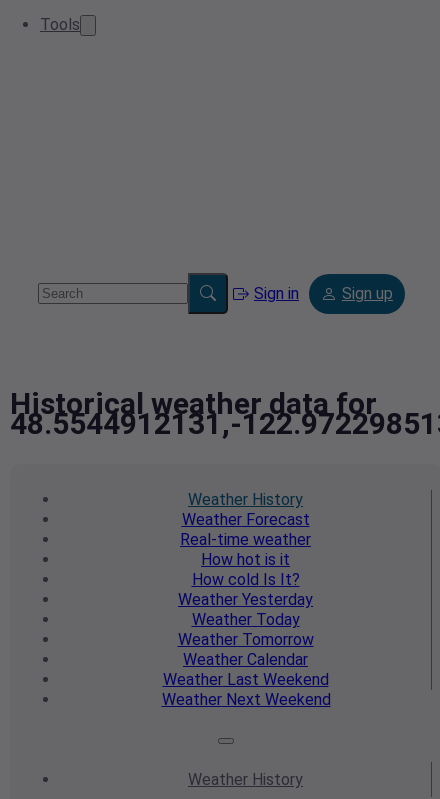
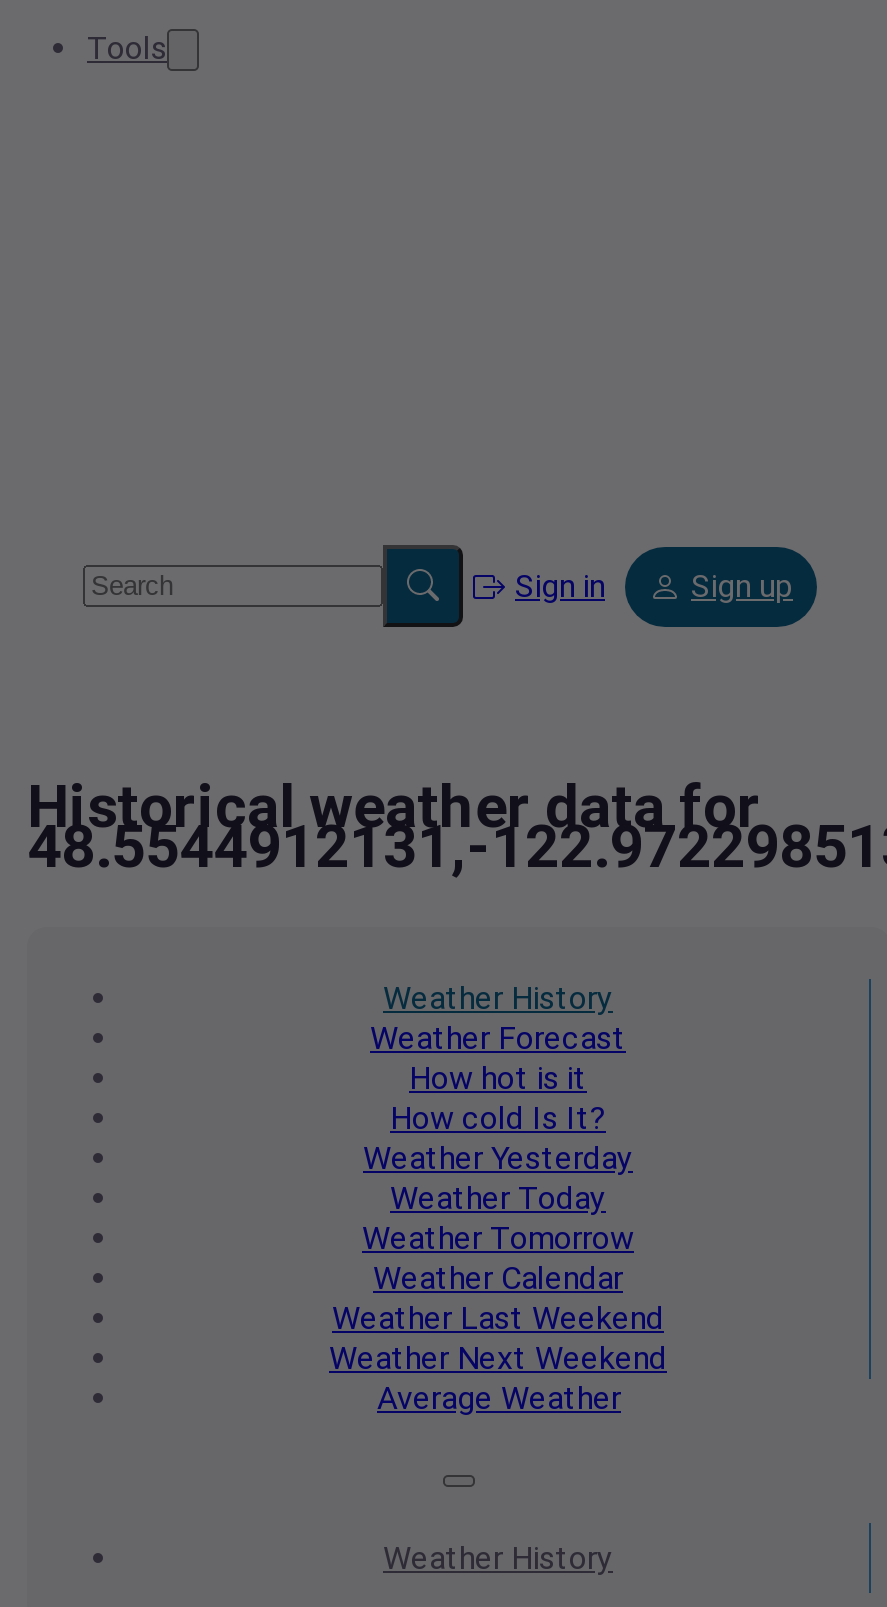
- Real-time weather

moved up: How hot is it | How cold Is It? | Weather Yesterday | Weather Today | Weather Tomorrow | Weather Calendar | Weather Last Weekend | Weather Next Weekend

+ Average Weather
